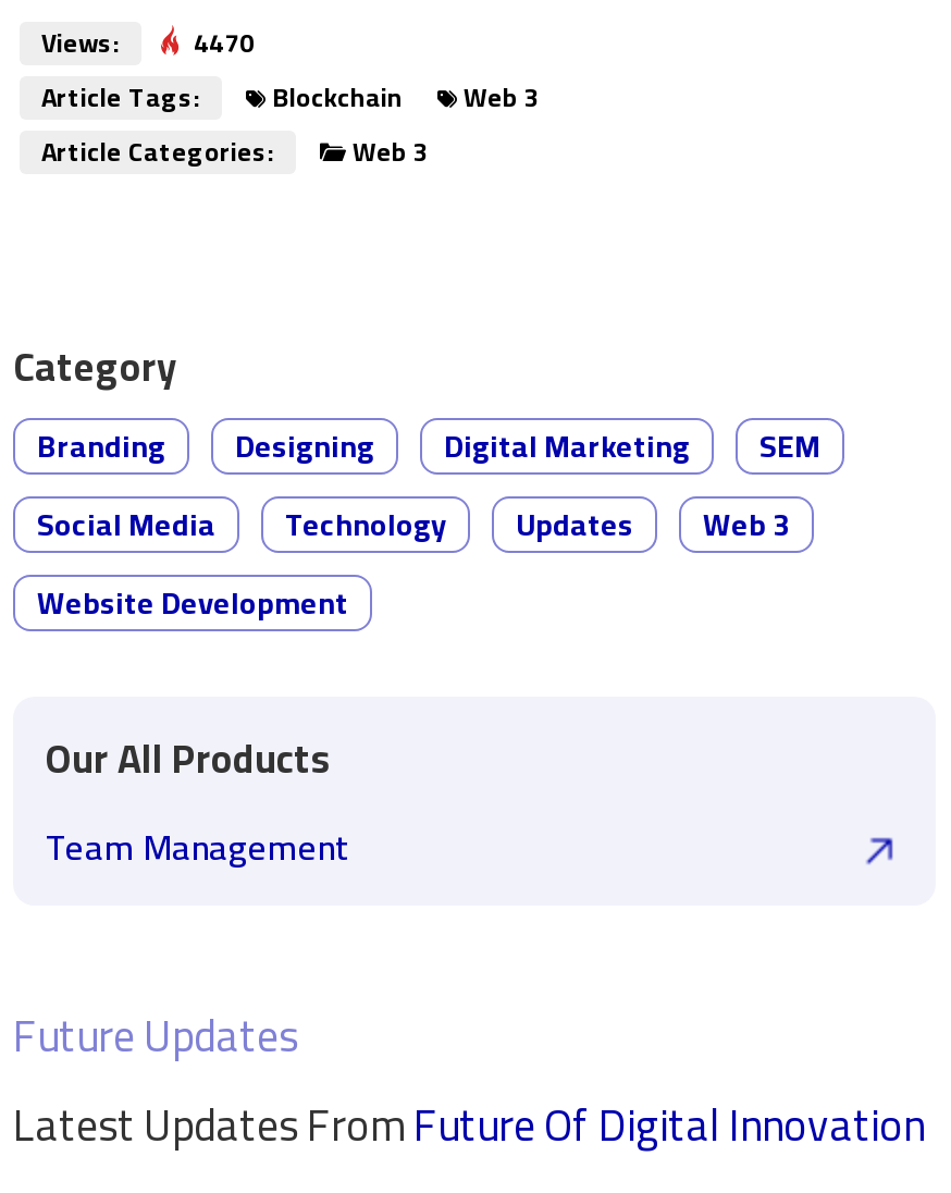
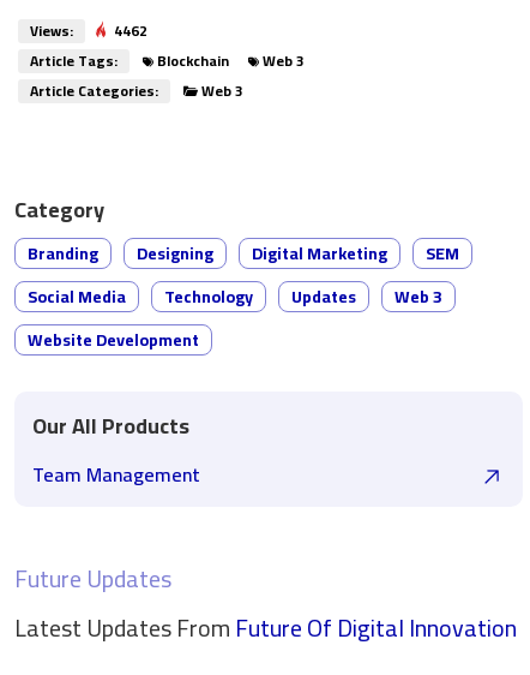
- Views: 4470
+ Views: 4462
